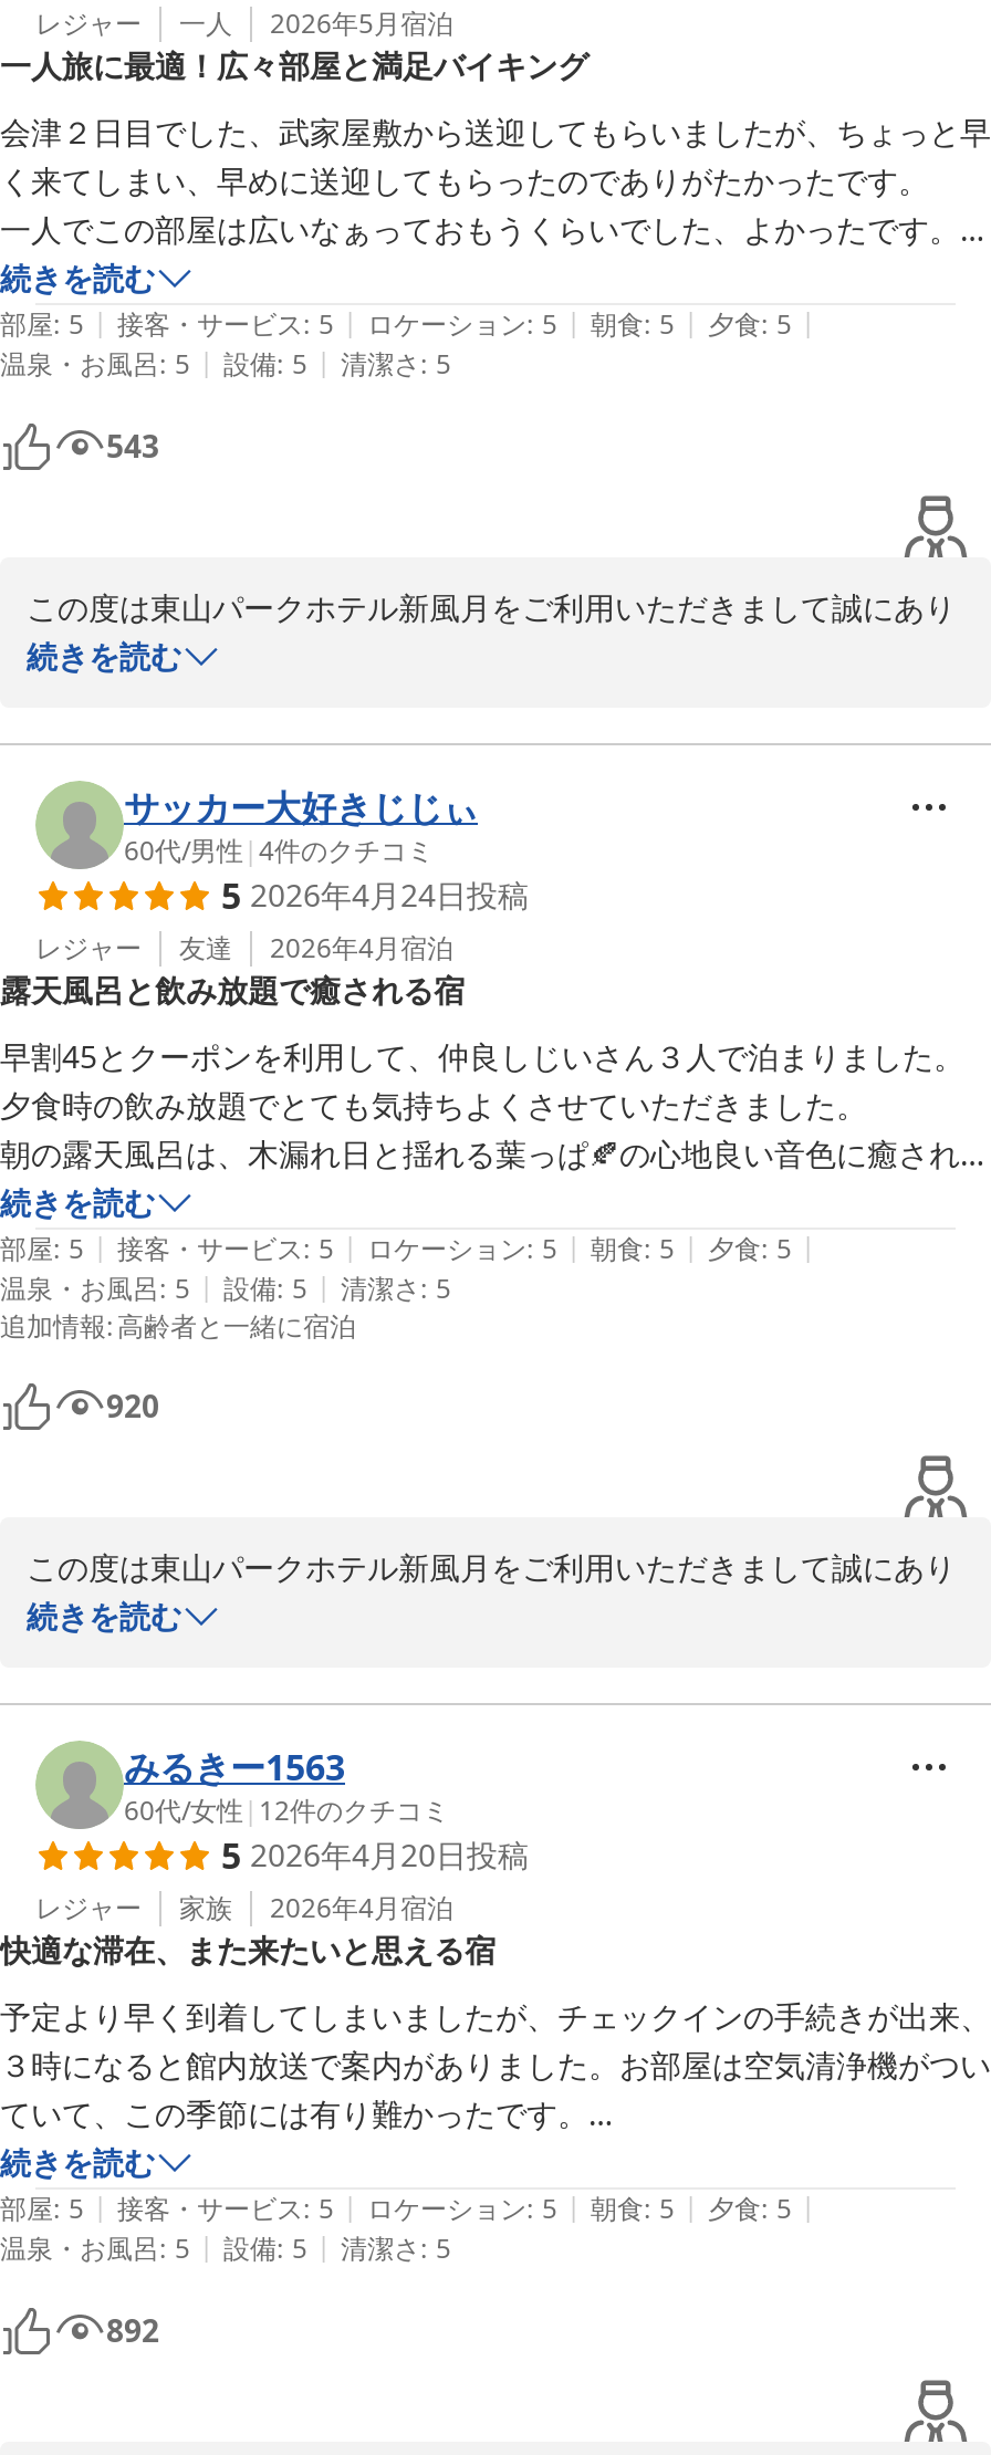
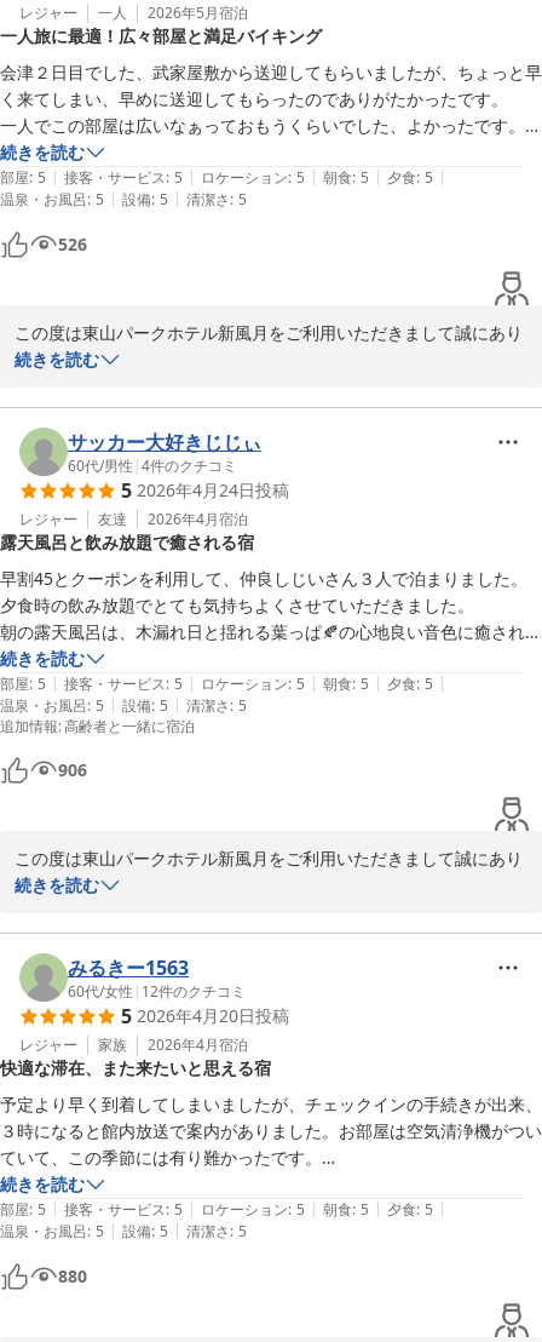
- 543
+ 526

- 920
+ 906

- 892
+ 880
